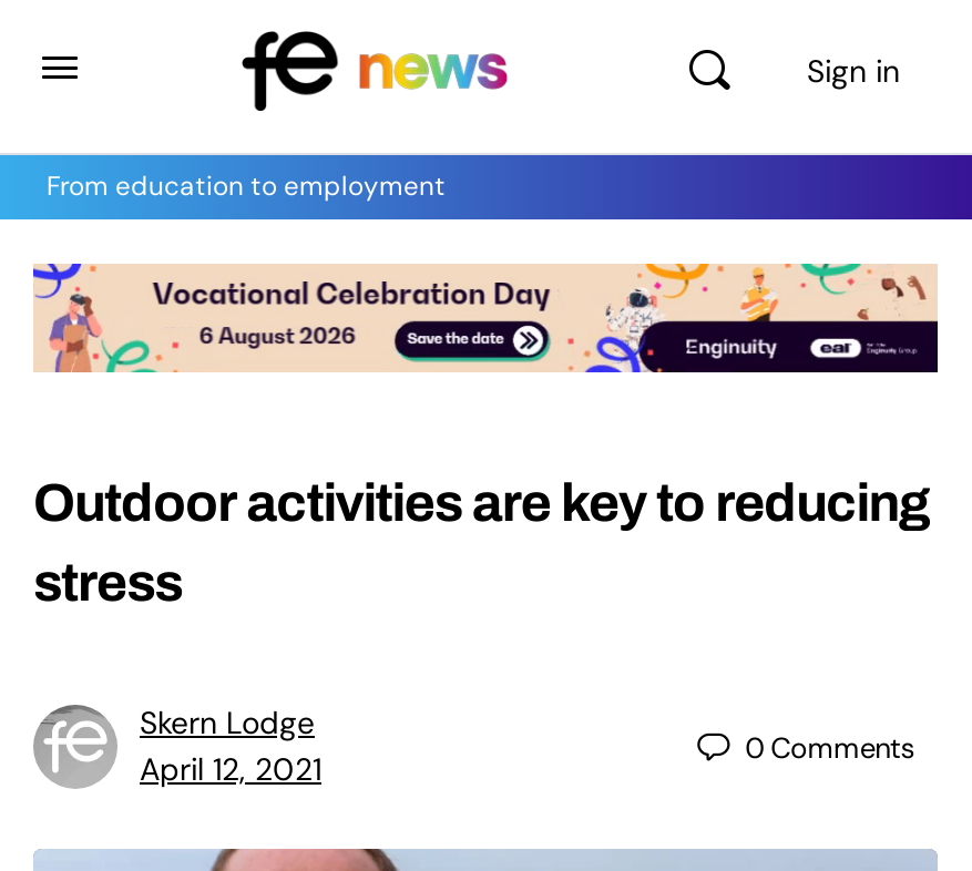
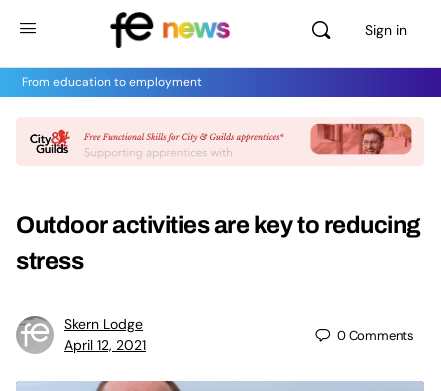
- [image]
+ [image]
